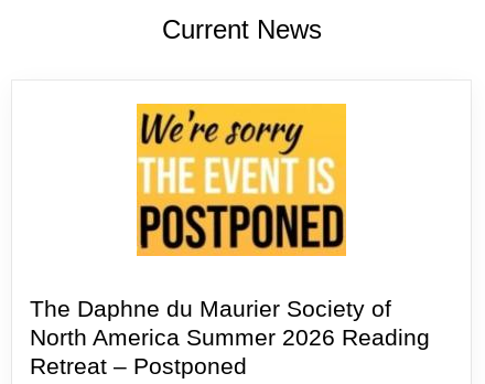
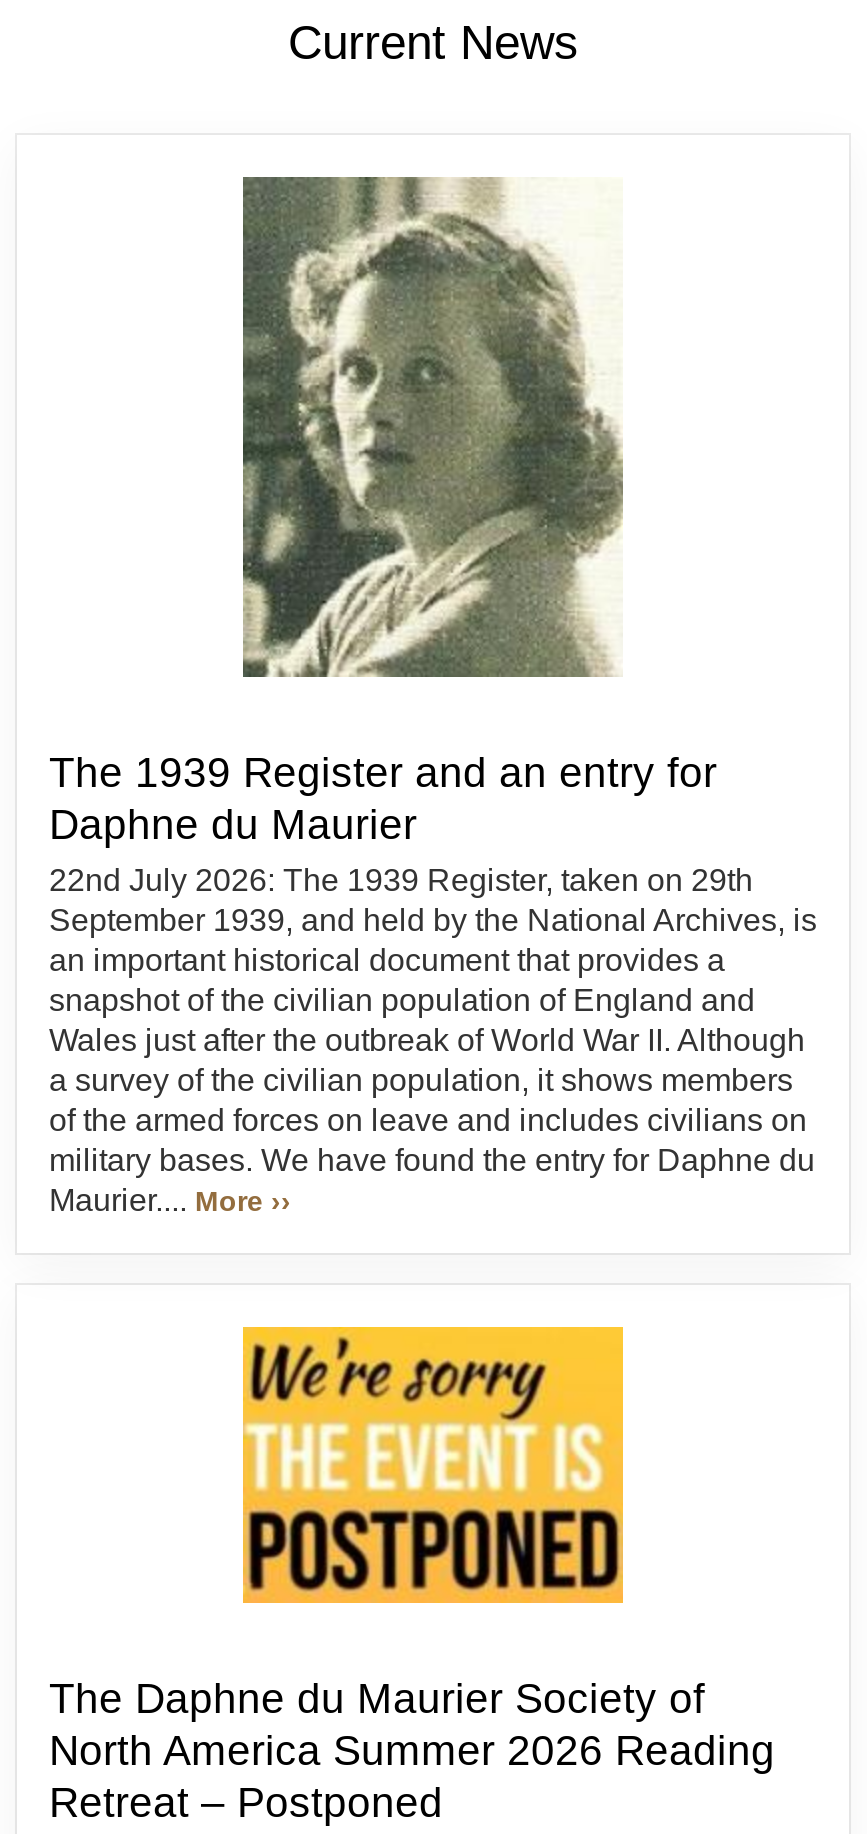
+ [image]
+ The 1939 Register and an entry for
+ Daphne du Maurier
+ 22nd July 2026: The 1939 Register, taken on 29th
+ September 1939, and held by the National Archives, is
+ an important historical document that provides a
+ snapshot of the civilian population of England and
+ Wales just after the outbreak of World War II. Although
+ a survey of the civilian population, it shows members
+ of the armed forces on leave and includes civilians on
+ military bases. We have found the entry for Daphne du
+ Maurier.... More ››
